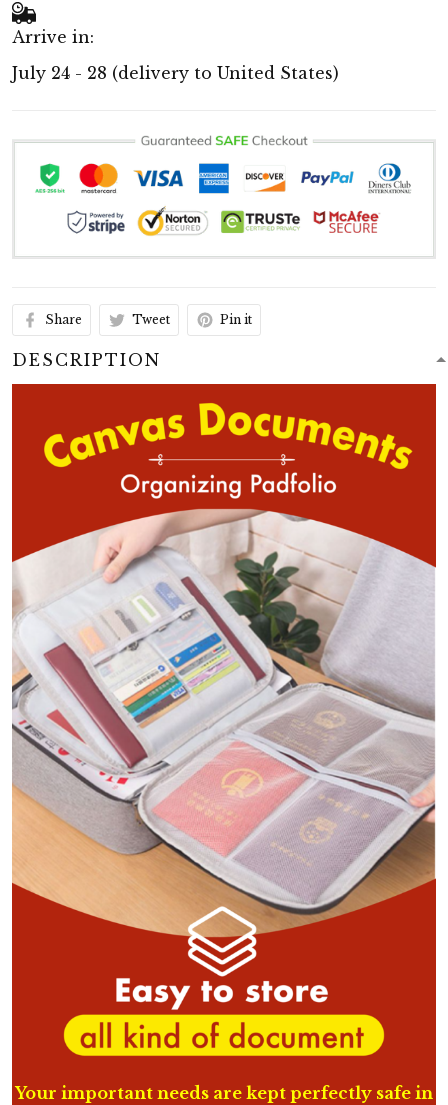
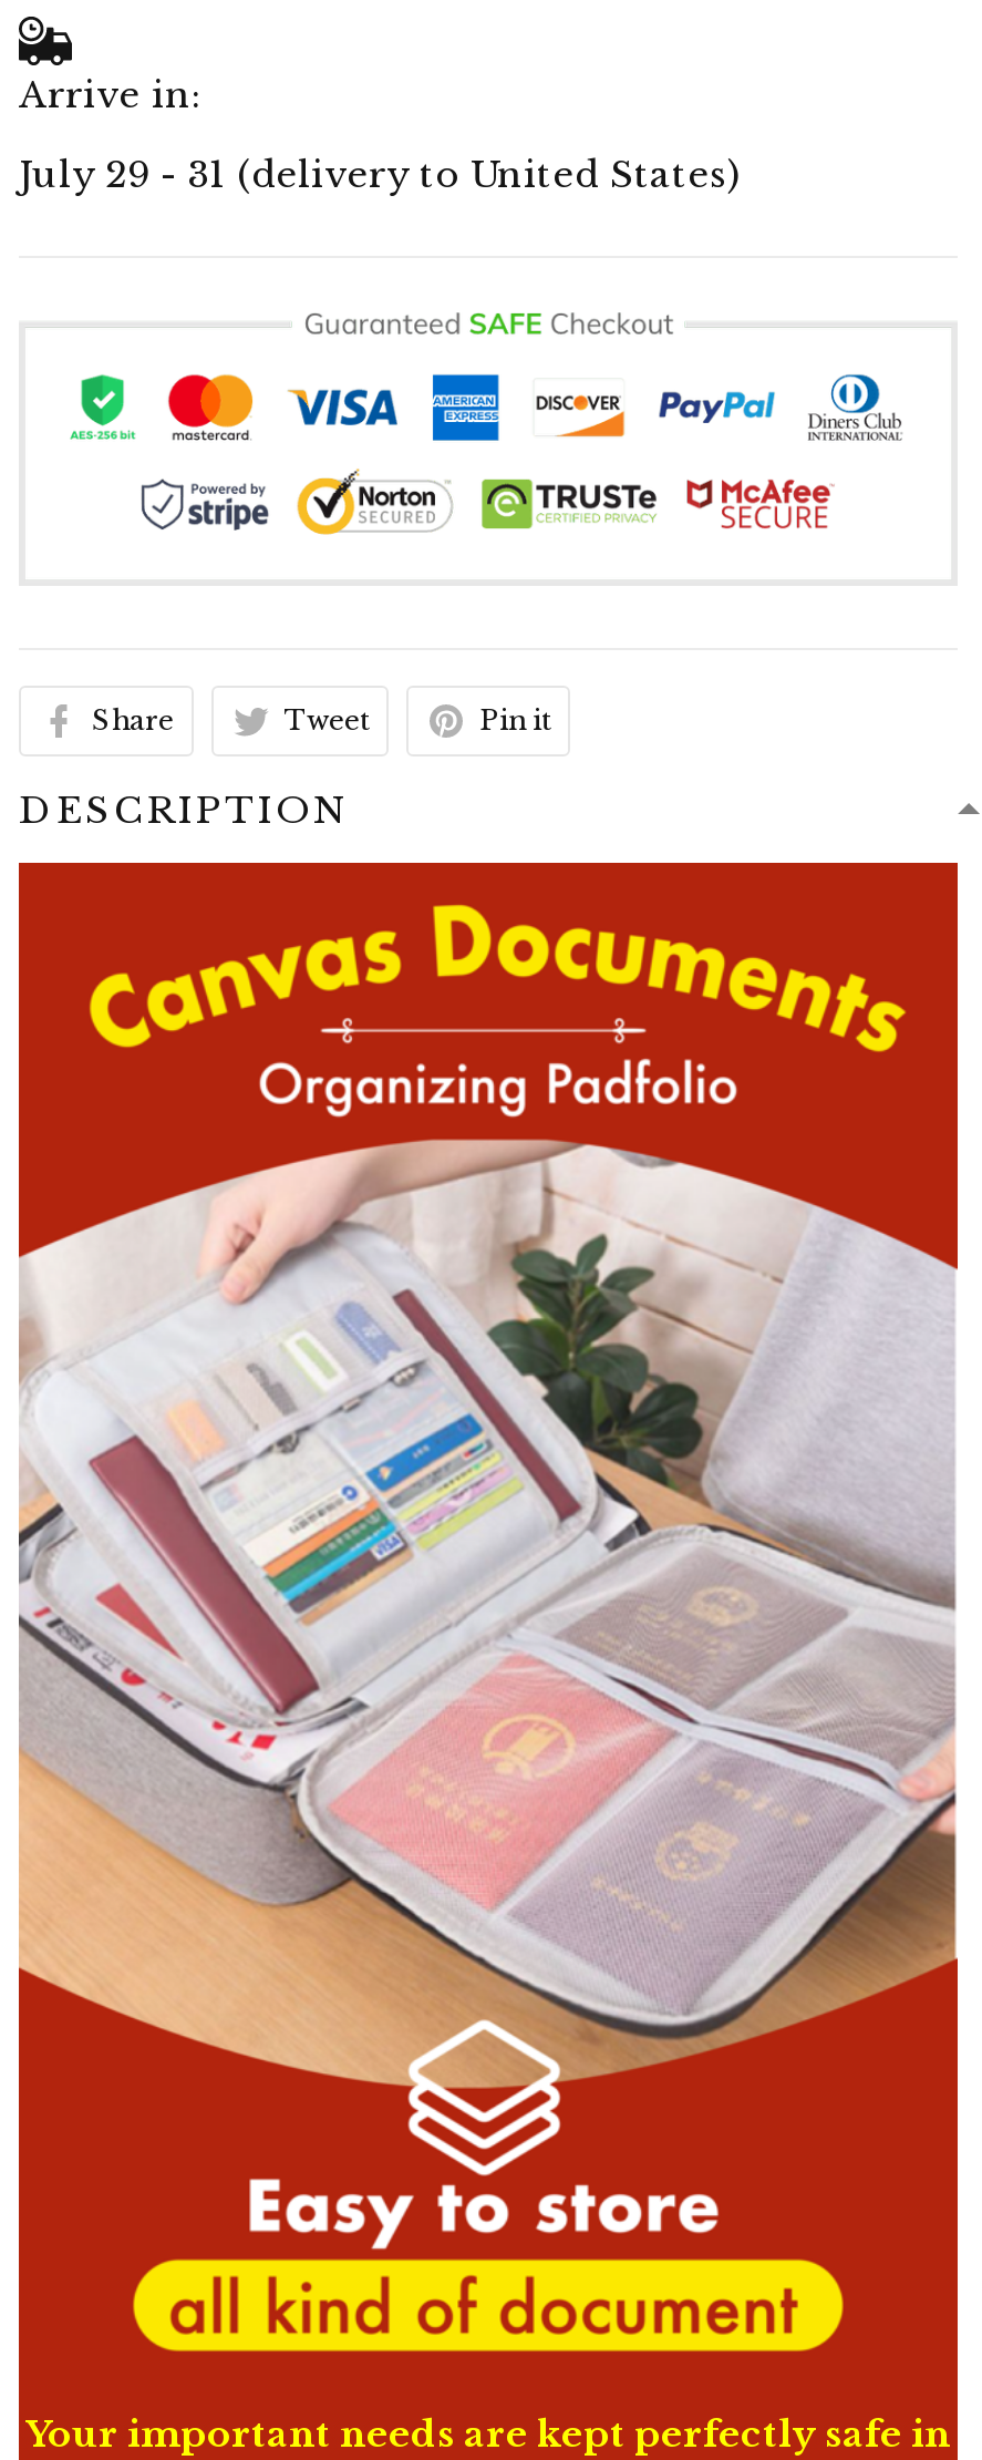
- July 24 - 28 (delivery to United States)
+ July 29 - 31 (delivery to United States)
